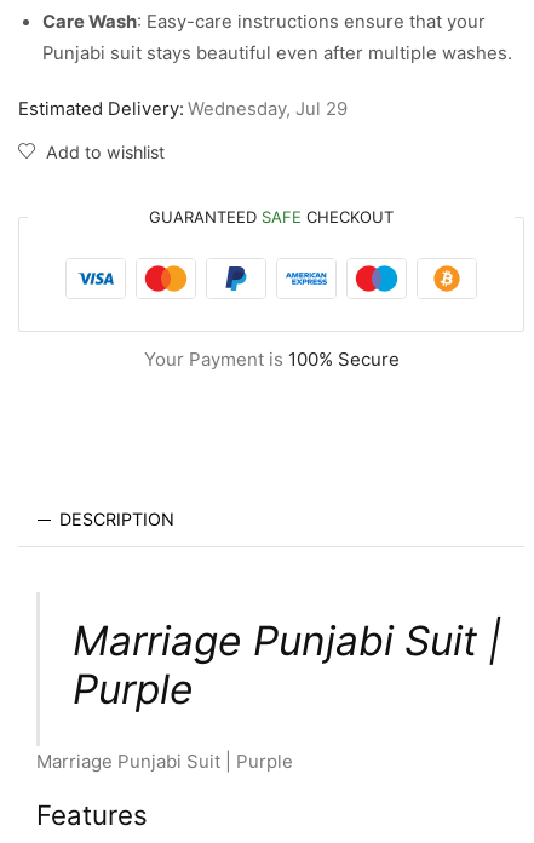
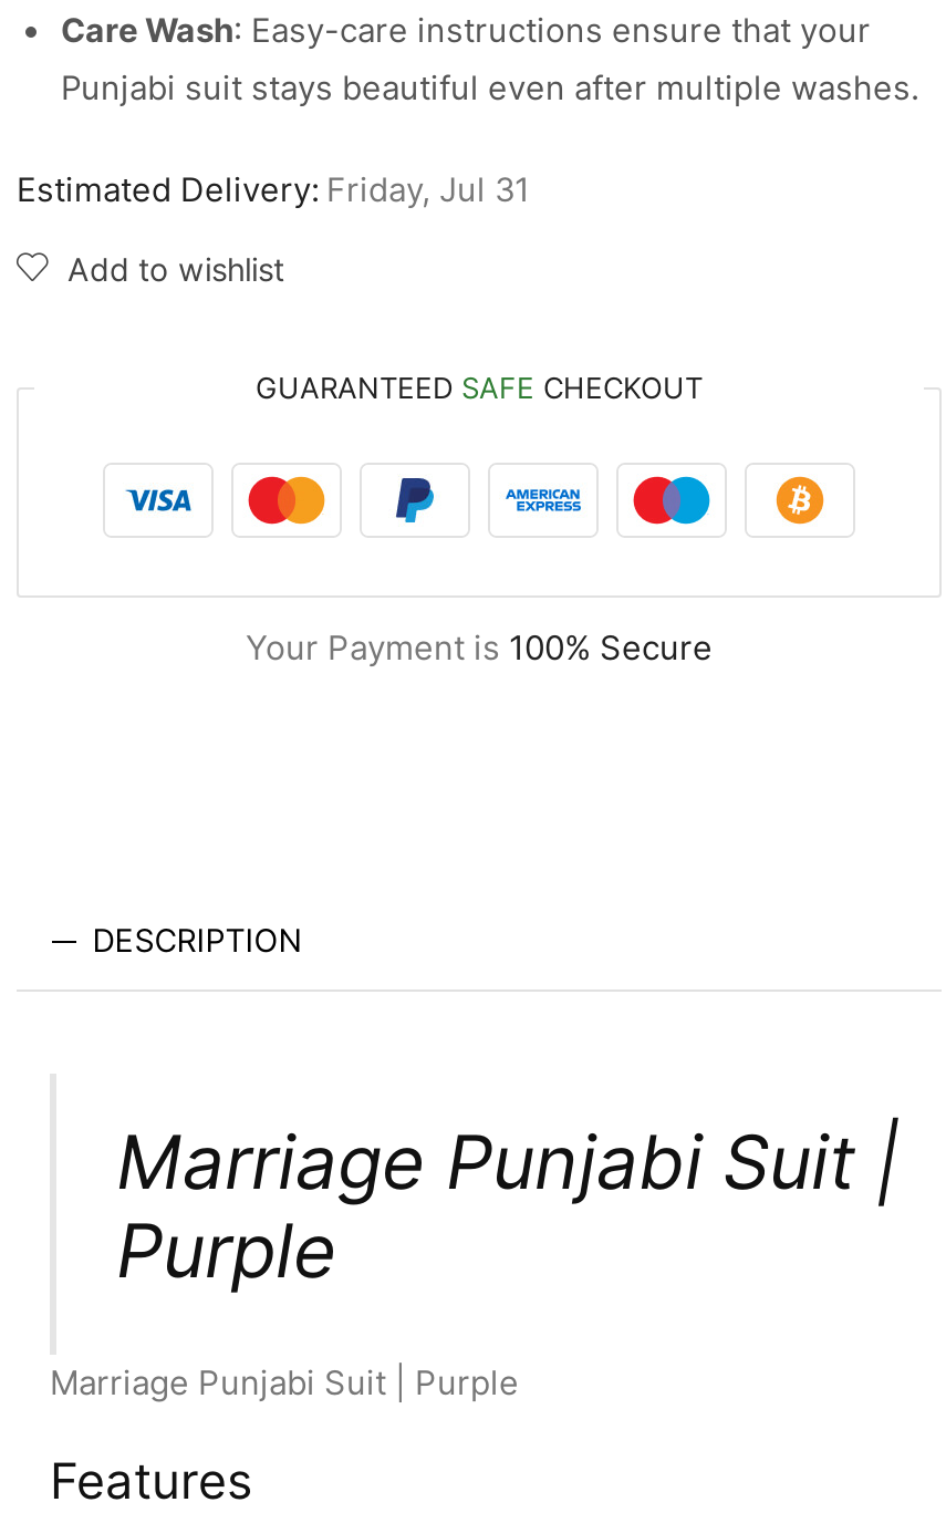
- Estimated Delivery: Wednesday, Jul 29
+ Estimated Delivery: Friday, Jul 31
